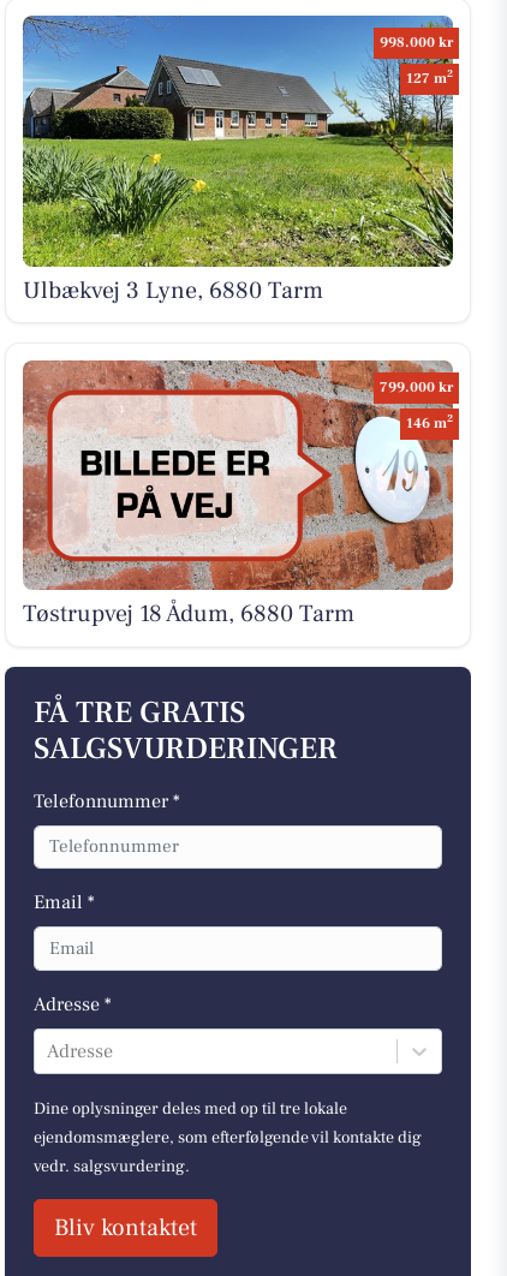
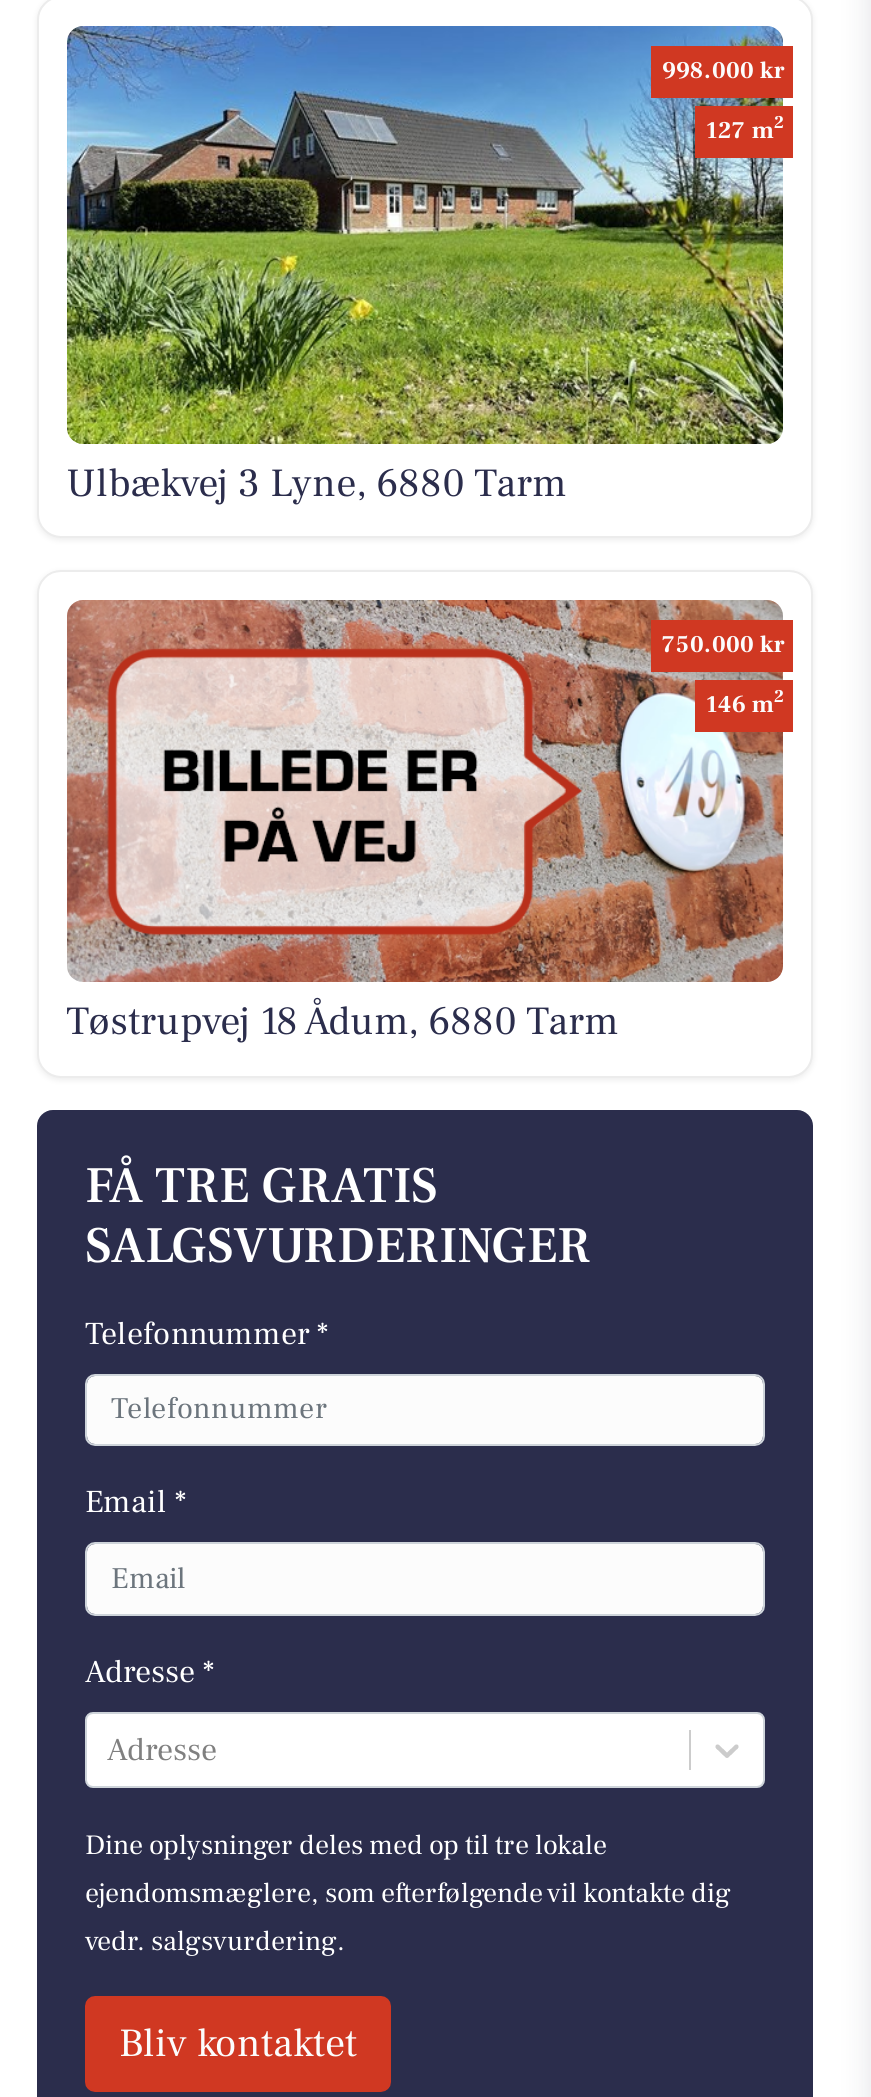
- 799.000 kr
+ 750.000 kr
